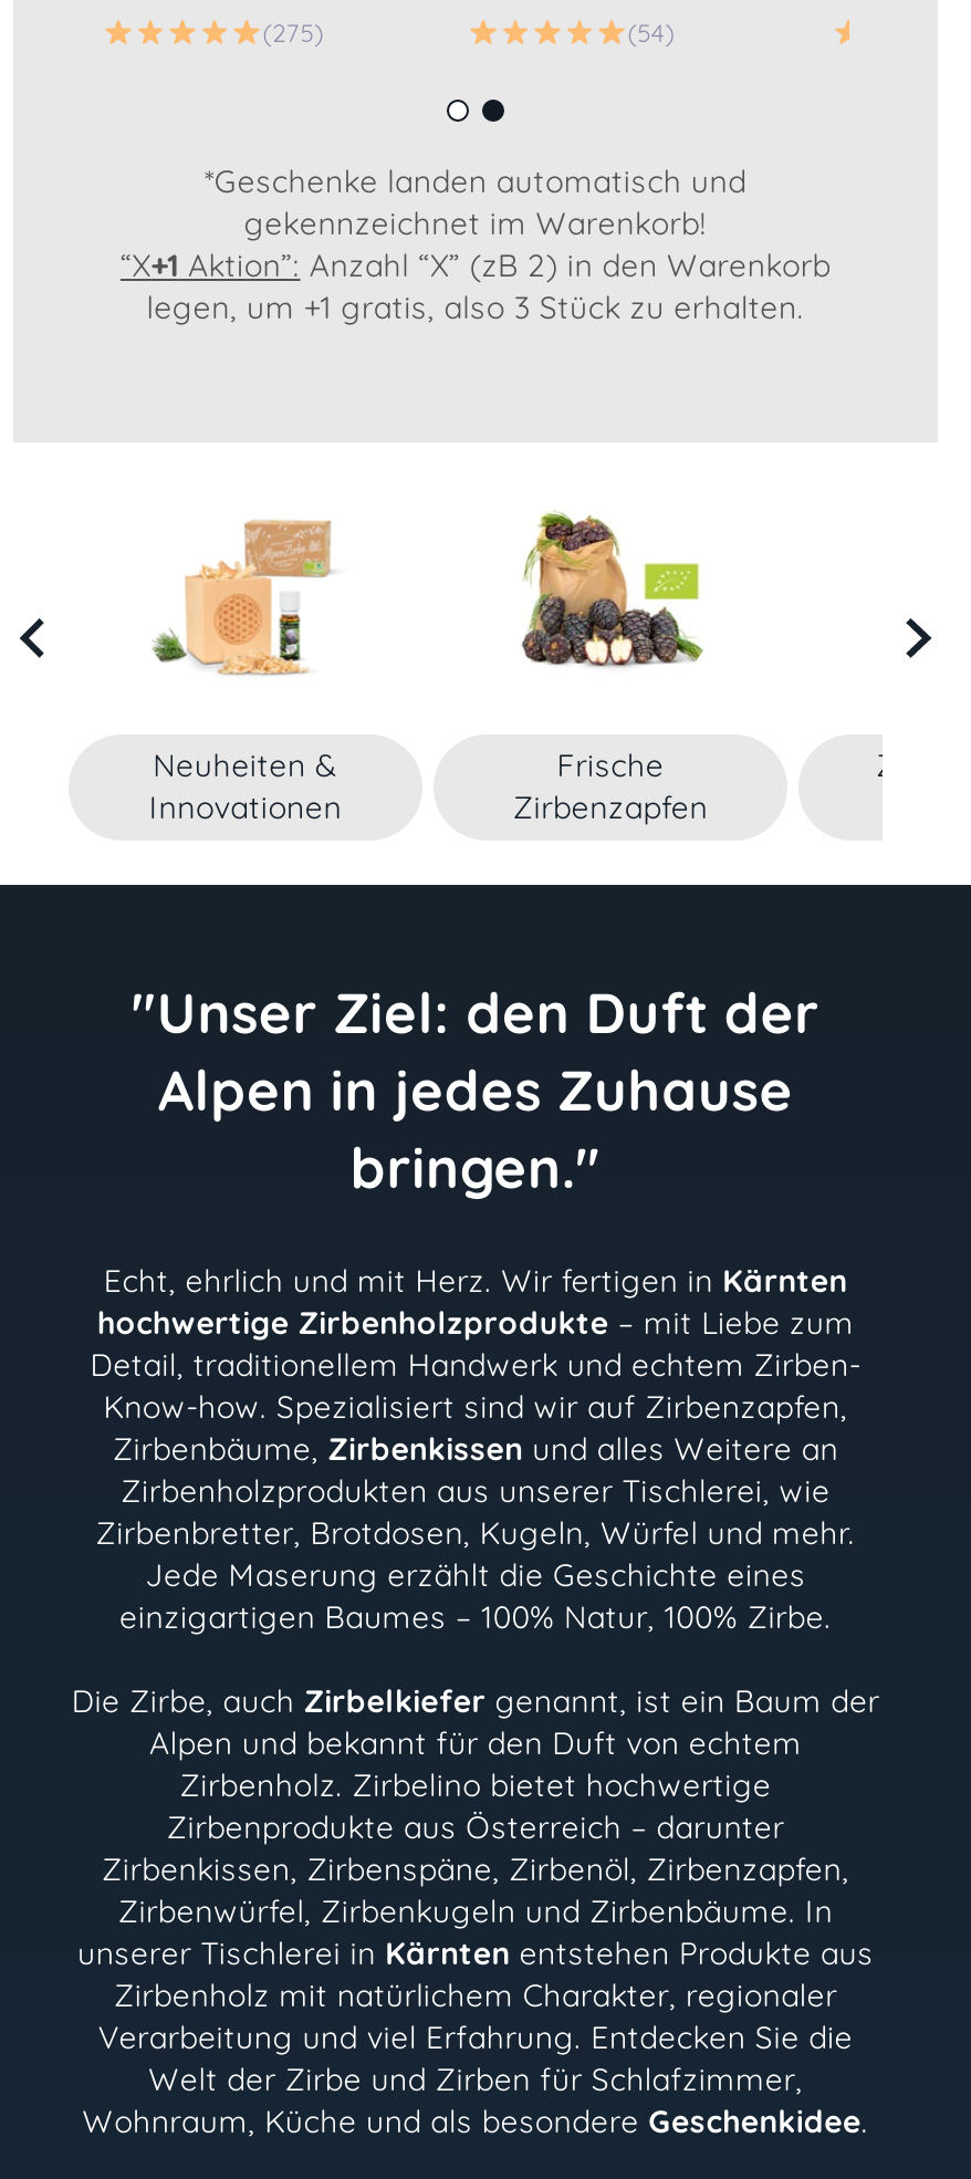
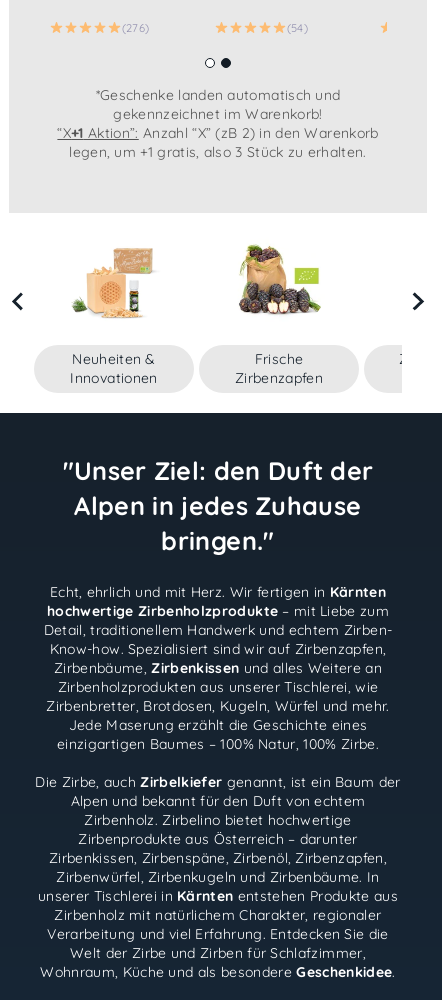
- (275)
+ (276)
